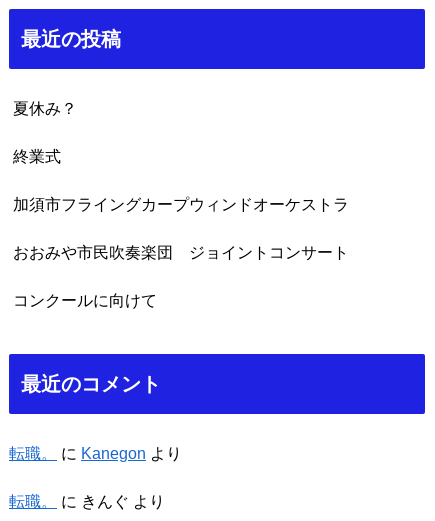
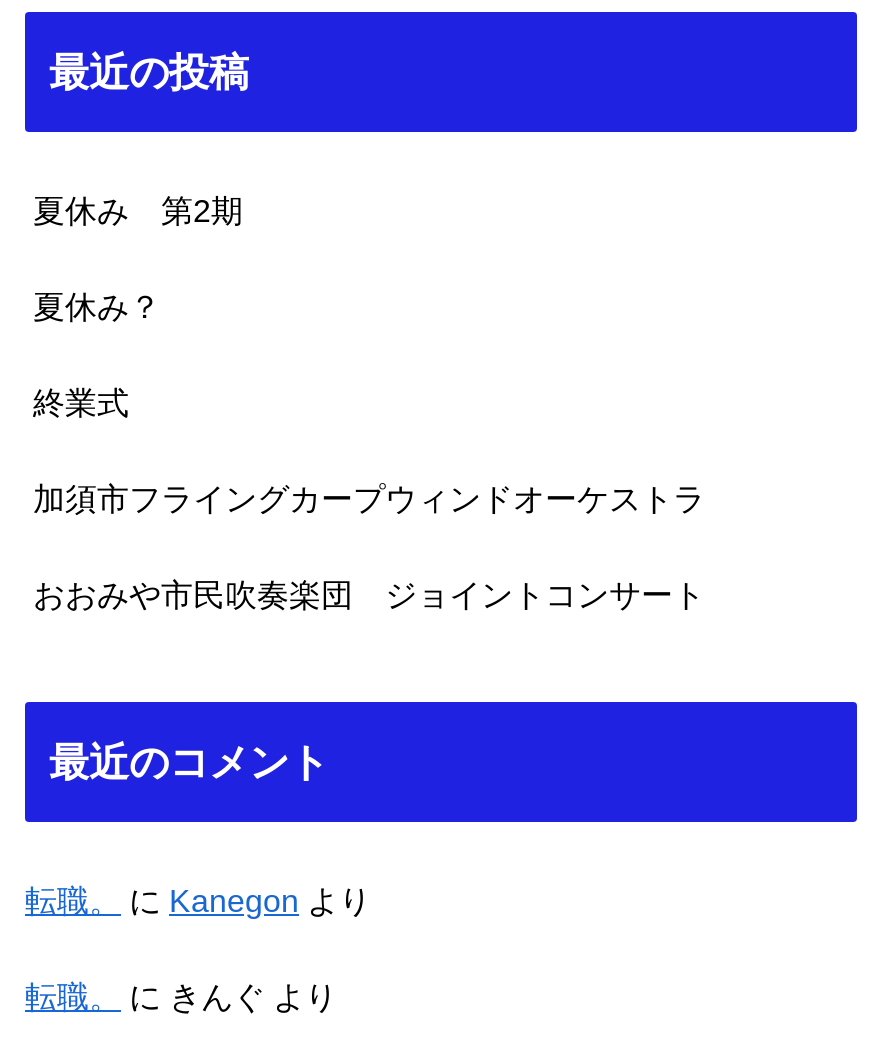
+ 夏休み 第2期

moved down: 夏休み？ | 終業式 | 加須市フライングカープウィンドオーケストラ | おおみや市民吹奏楽団 ジョイントコンサート

- コンクールに向けて
